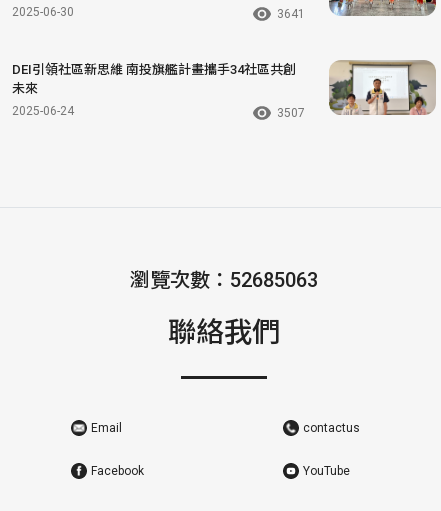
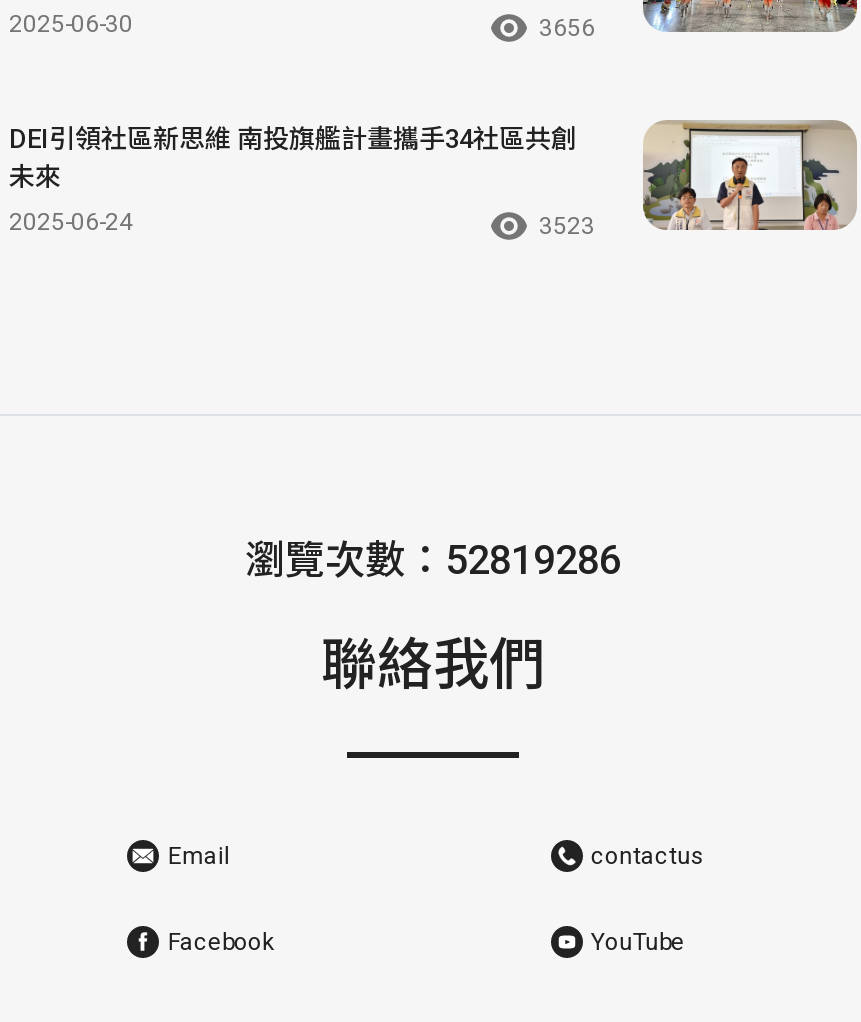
- 3641
+ 3656

- 3507
+ 3523

- 瀏覽次數：52685063
+ 瀏覽次數：52819286
